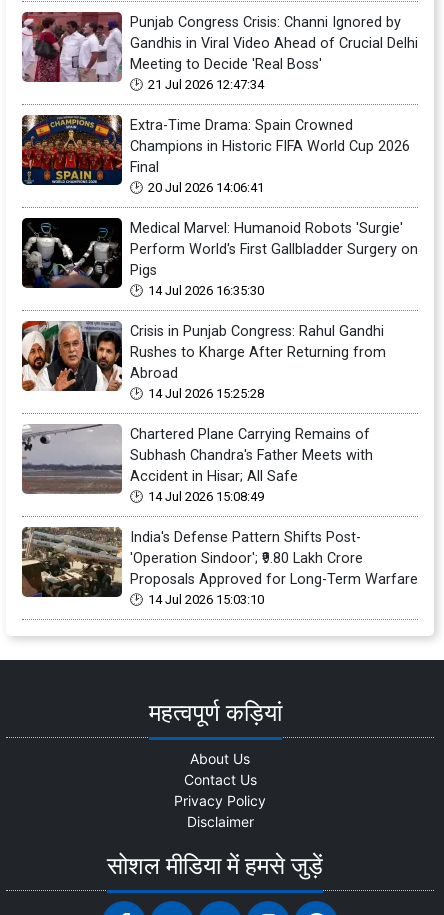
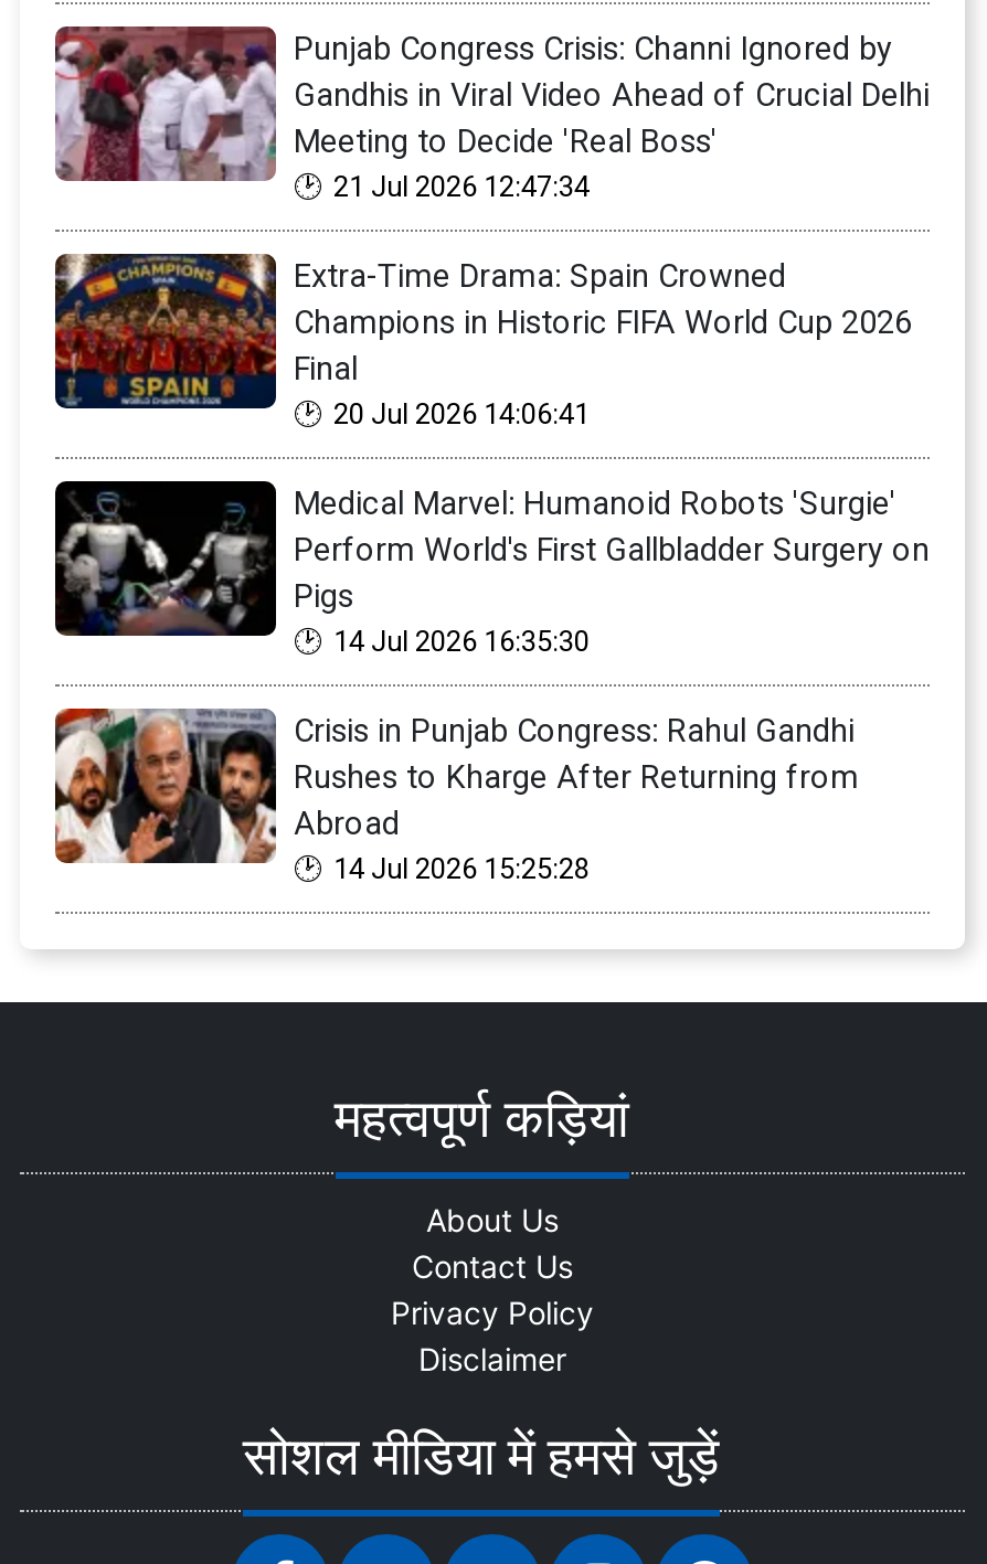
- [image]
- Chartered Plane Carrying Remains of
- Subhash Chandra's Father Meets with
- Accident in Hisar; All Safe
- 14 Jul 2026 15:08:49
- India's Defense Pattern Shifts Post-
- 'Operation Sindoor'; ₹9.80 Lakh Crore
- Proposals Approved for Long-Term Warfare
- 14 Jul 2026 15:03:10

- [image]
